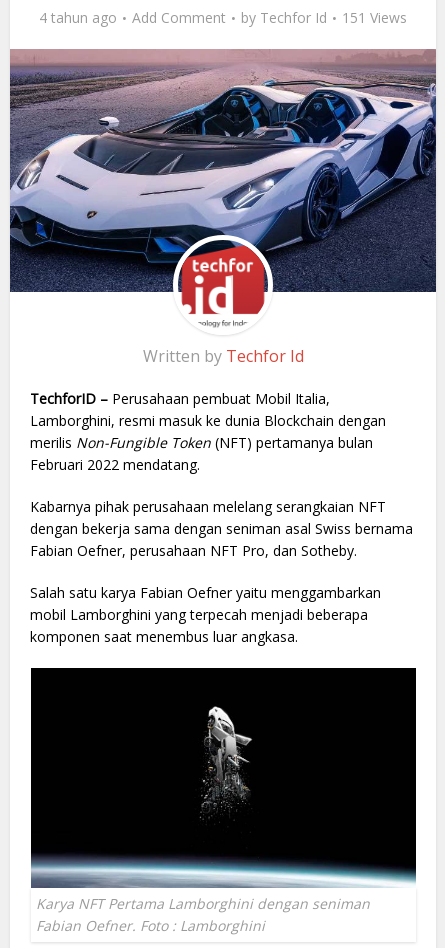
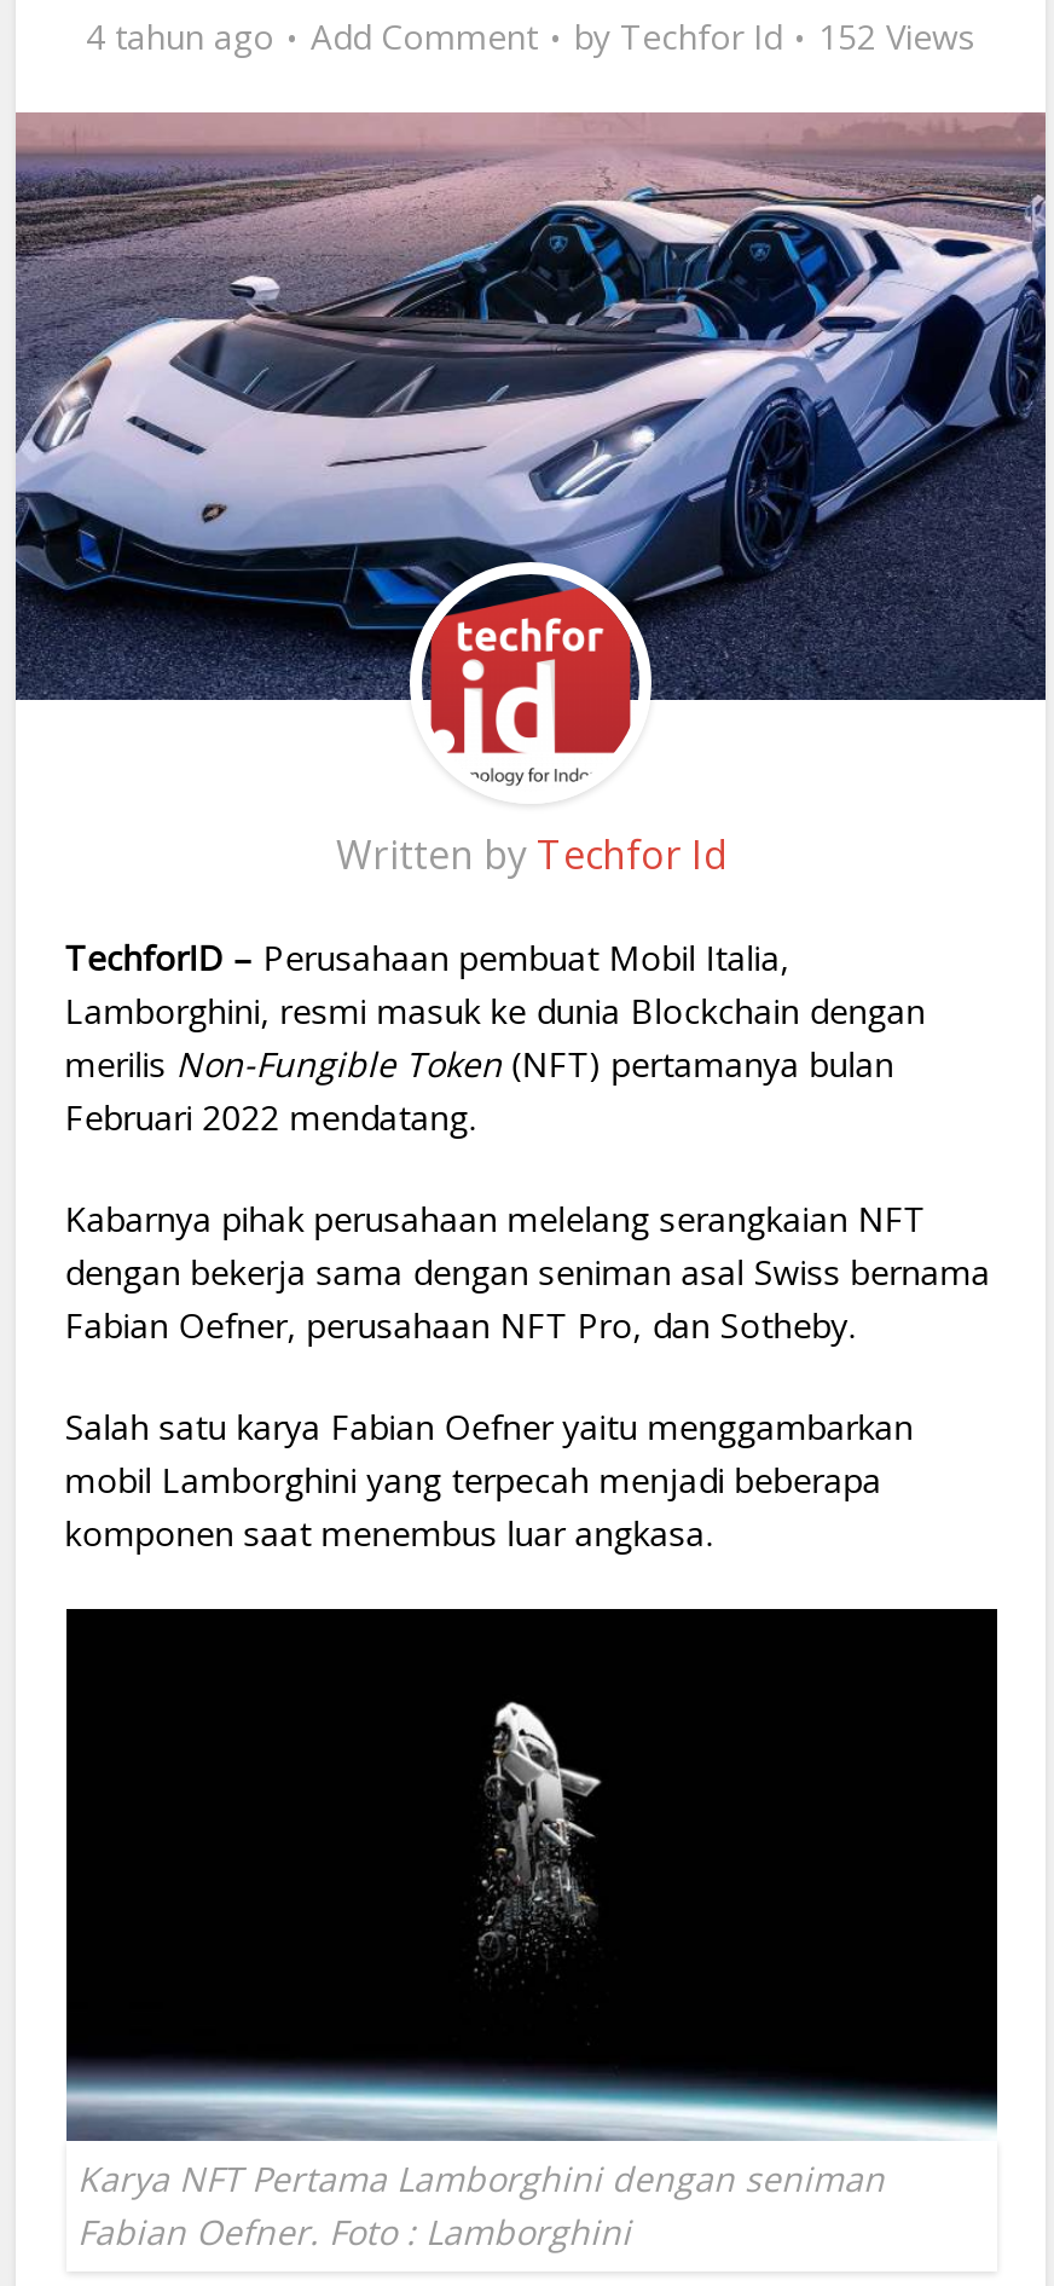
- 4 tahun ago Add Comment by Techfor Id 151 Views
+ 4 tahun ago Add Comment by Techfor Id 152 Views
